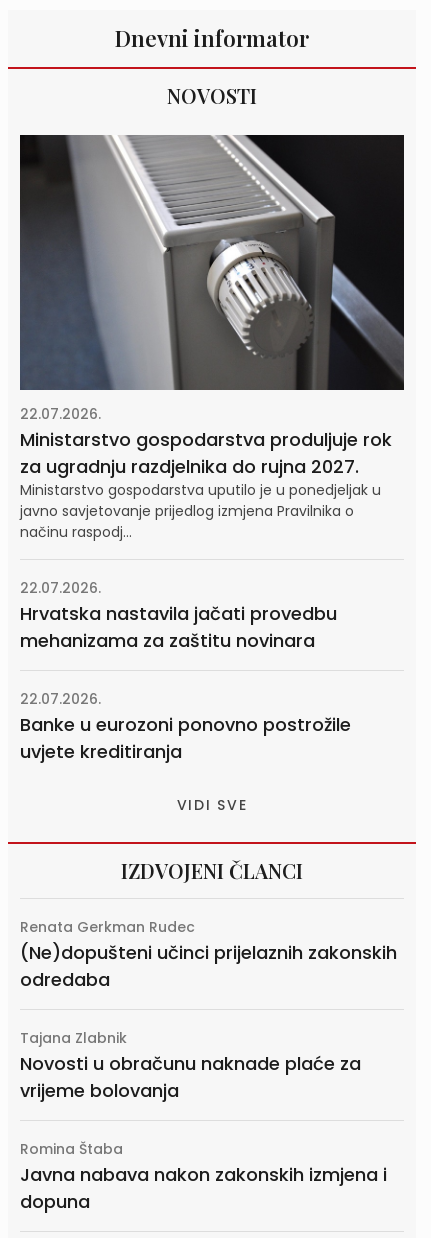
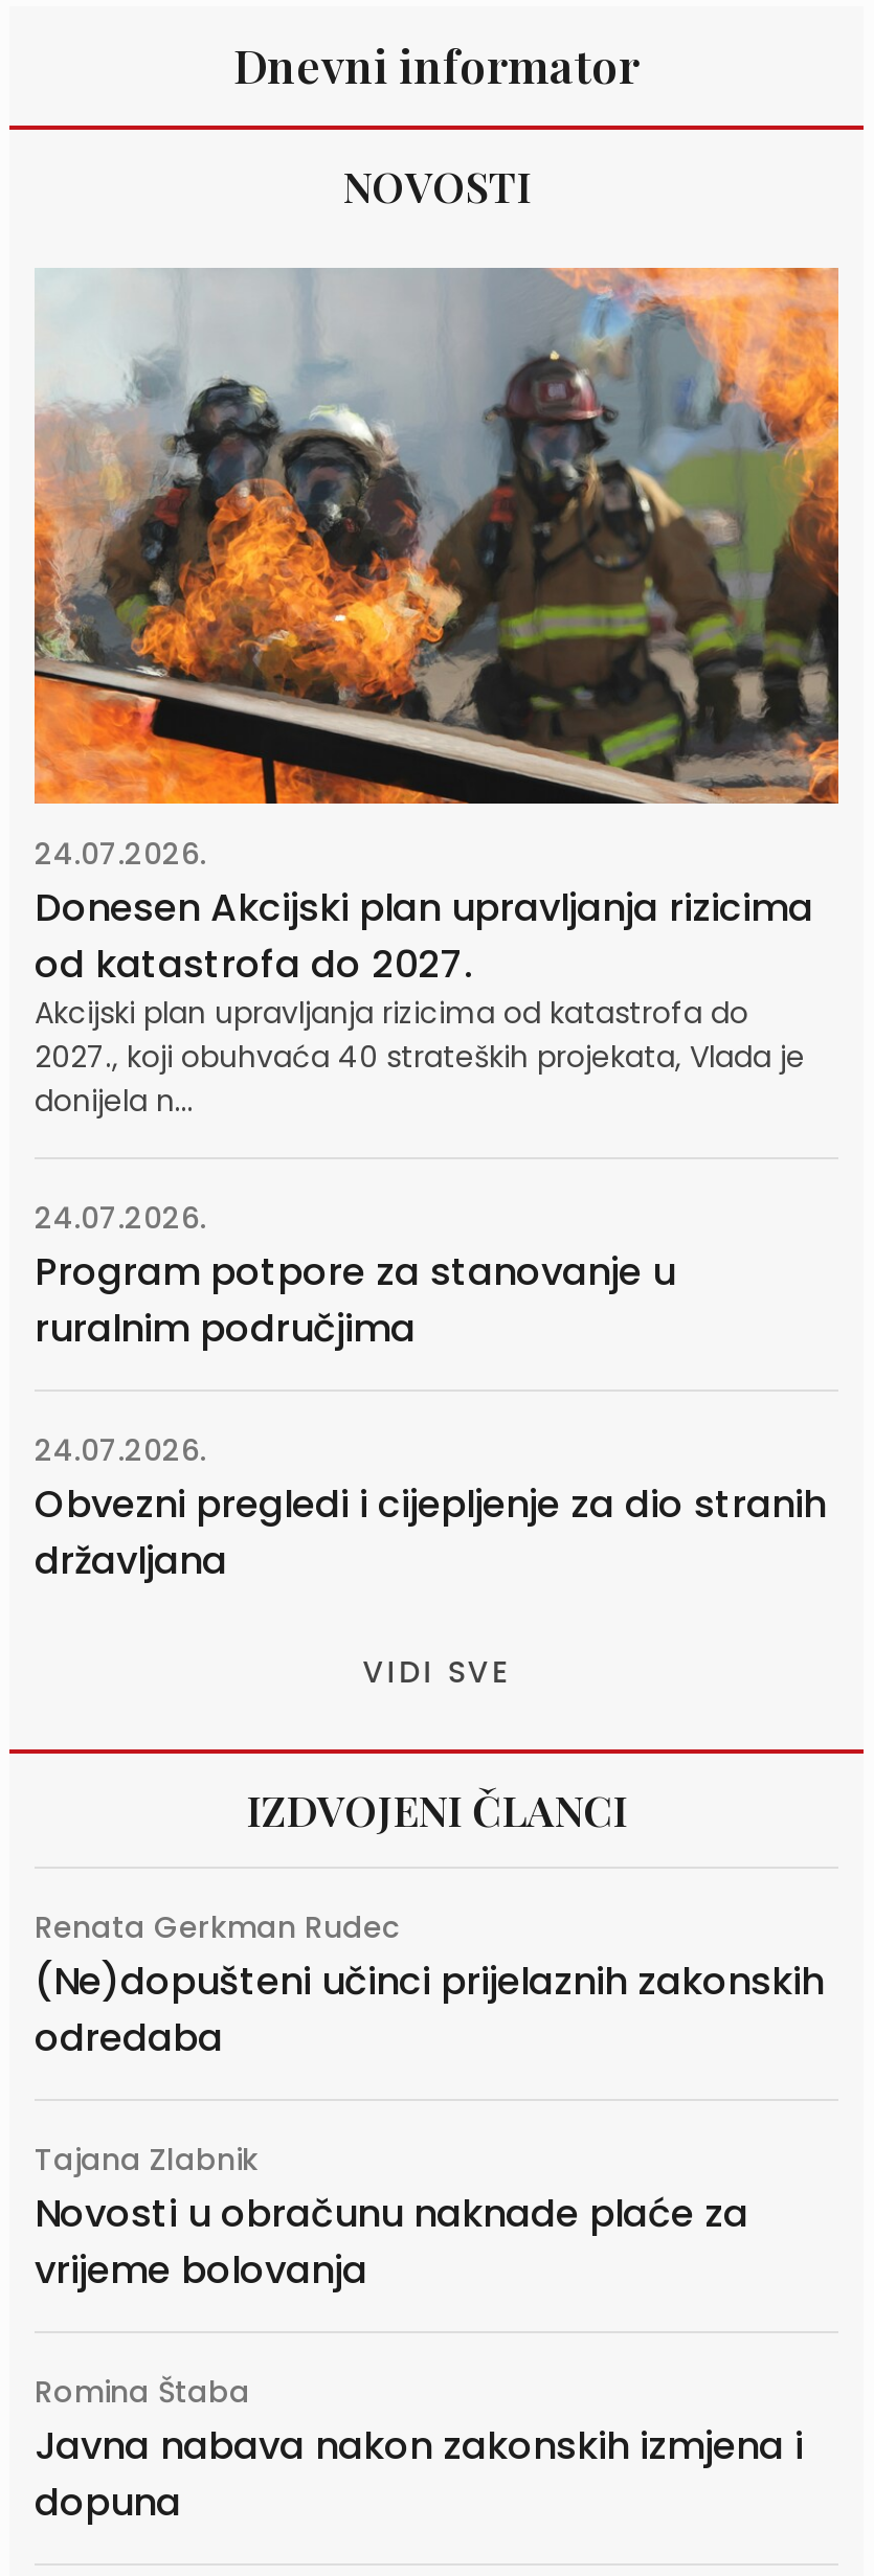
- [image]
- 22.07.2026.
- Ministarstvo gospodarstva produljuje rok
- za ugradnju razdjelnika do rujna 2027.
- Ministarstvo gospodarstva uputilo je u ponedjeljak u
- javno savjetovanje prijedlog izmjena Pravilnika o
- načinu raspodj...
+ [image]
+ 24.07.2026.
+ Donesen Akcijski plan upravljanja rizicima
+ od katastrofa do 2027.
+ Akcijski plan upravljanja rizicima od katastrofa do
+ 2027., koji obuhvaća 40 strateških projekata, Vlada je
+ donijela n...

- 22.07.2026.
- Hrvatska nastavila jačati provedbu
- mehanizama za zaštitu novinara
+ 24.07.2026.
+ Program potpore za stanovanje u
+ ruralnim područjima

- 22.07.2026.
- Banke u eurozoni ponovno postrožile
- uvjete kreditiranja
+ 24.07.2026.
+ Obvezni pregledi i cijepljenje za dio stranih
+ državljana
